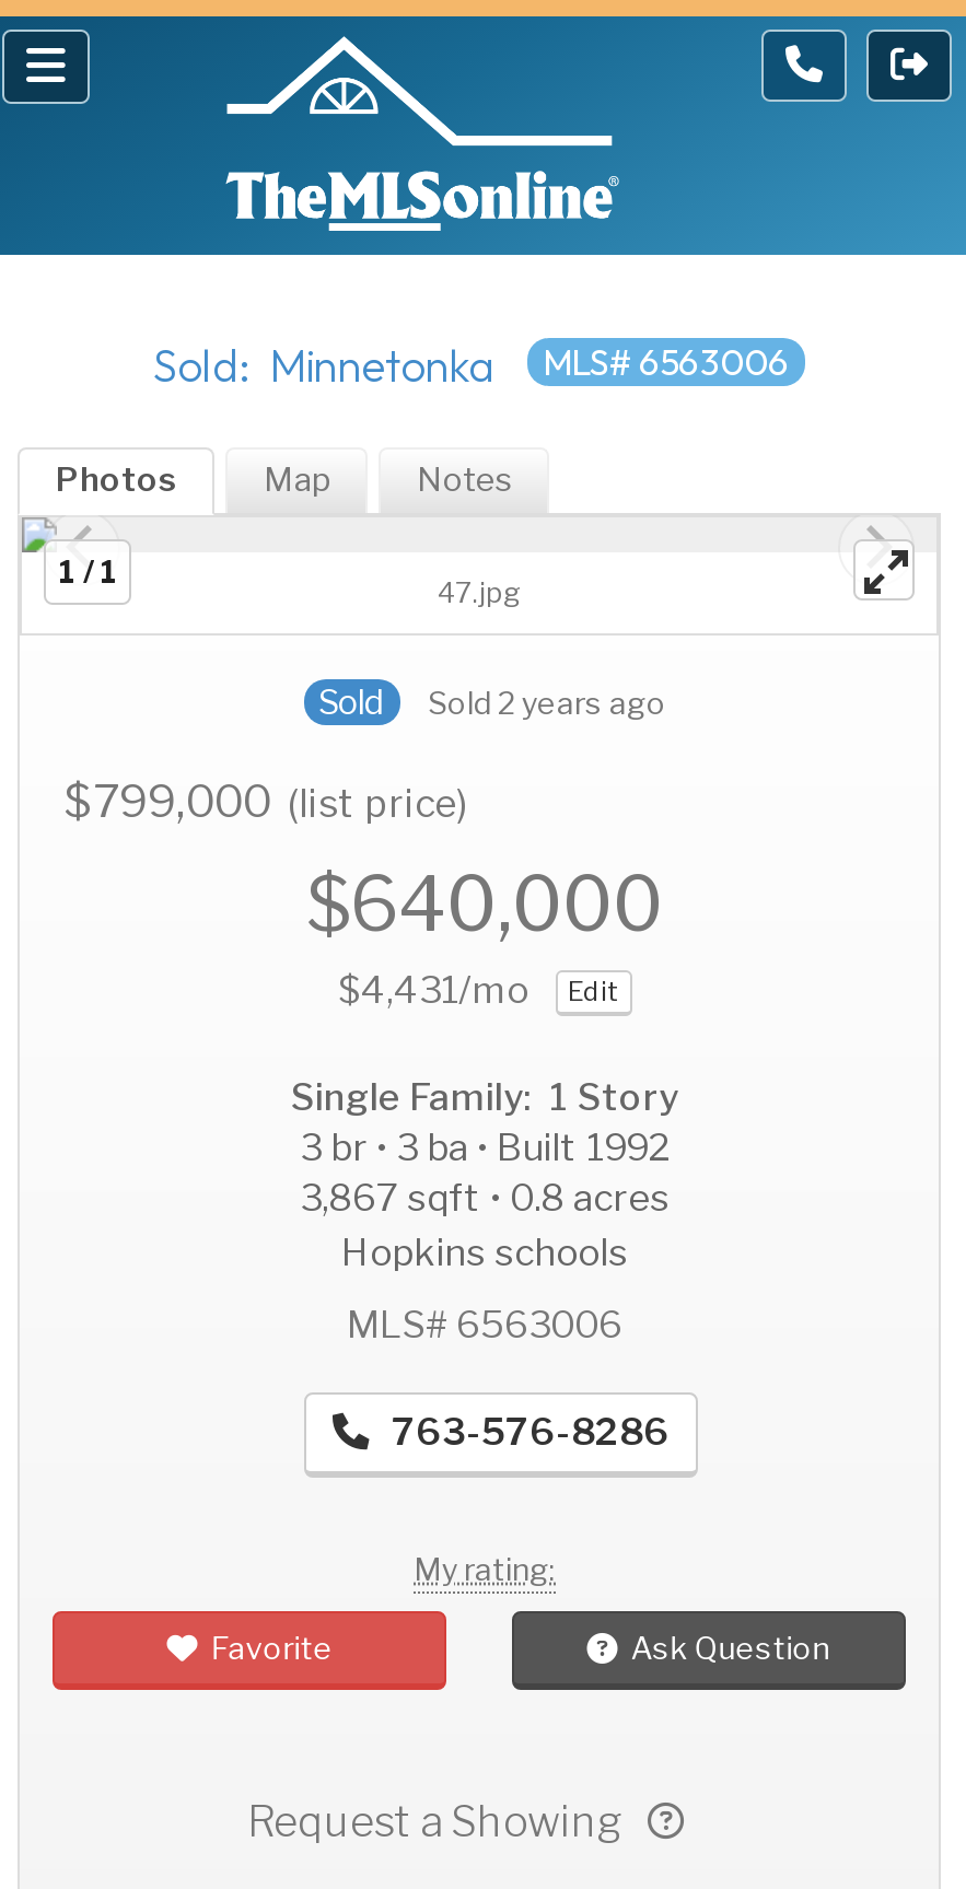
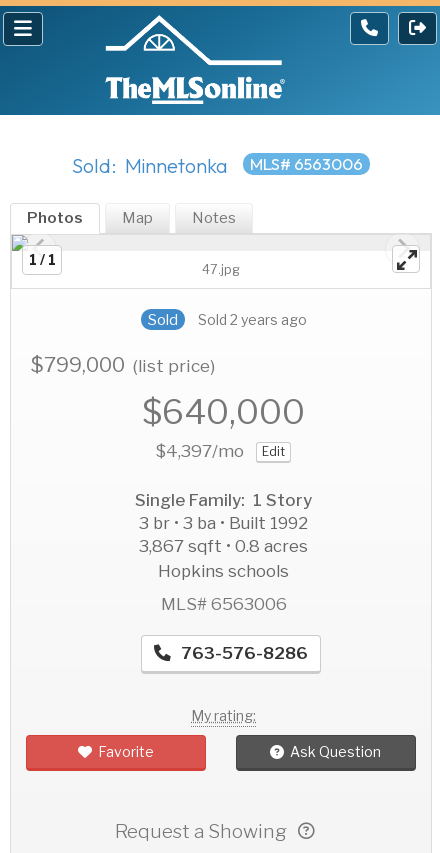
- $4,431/mo Edit
+ $4,397/mo Edit
